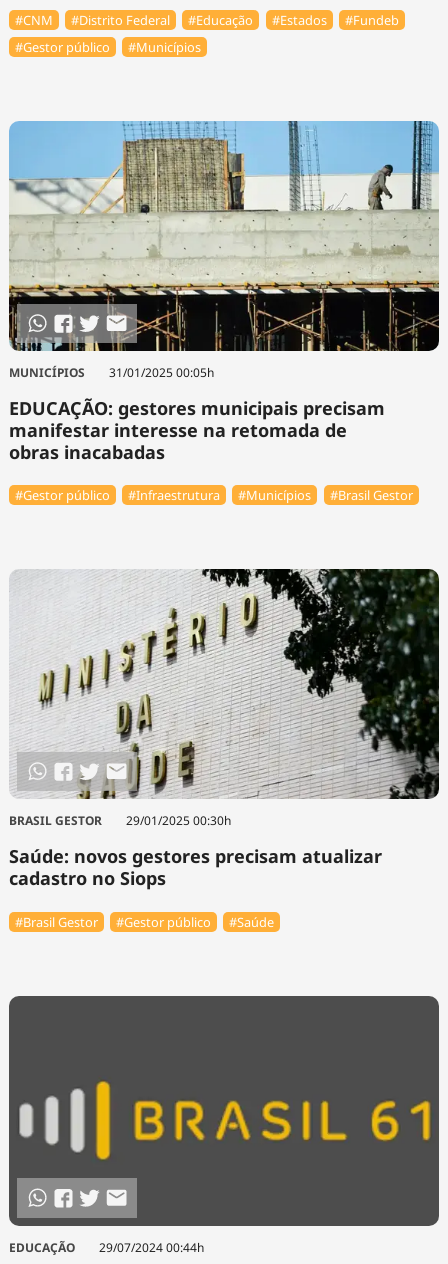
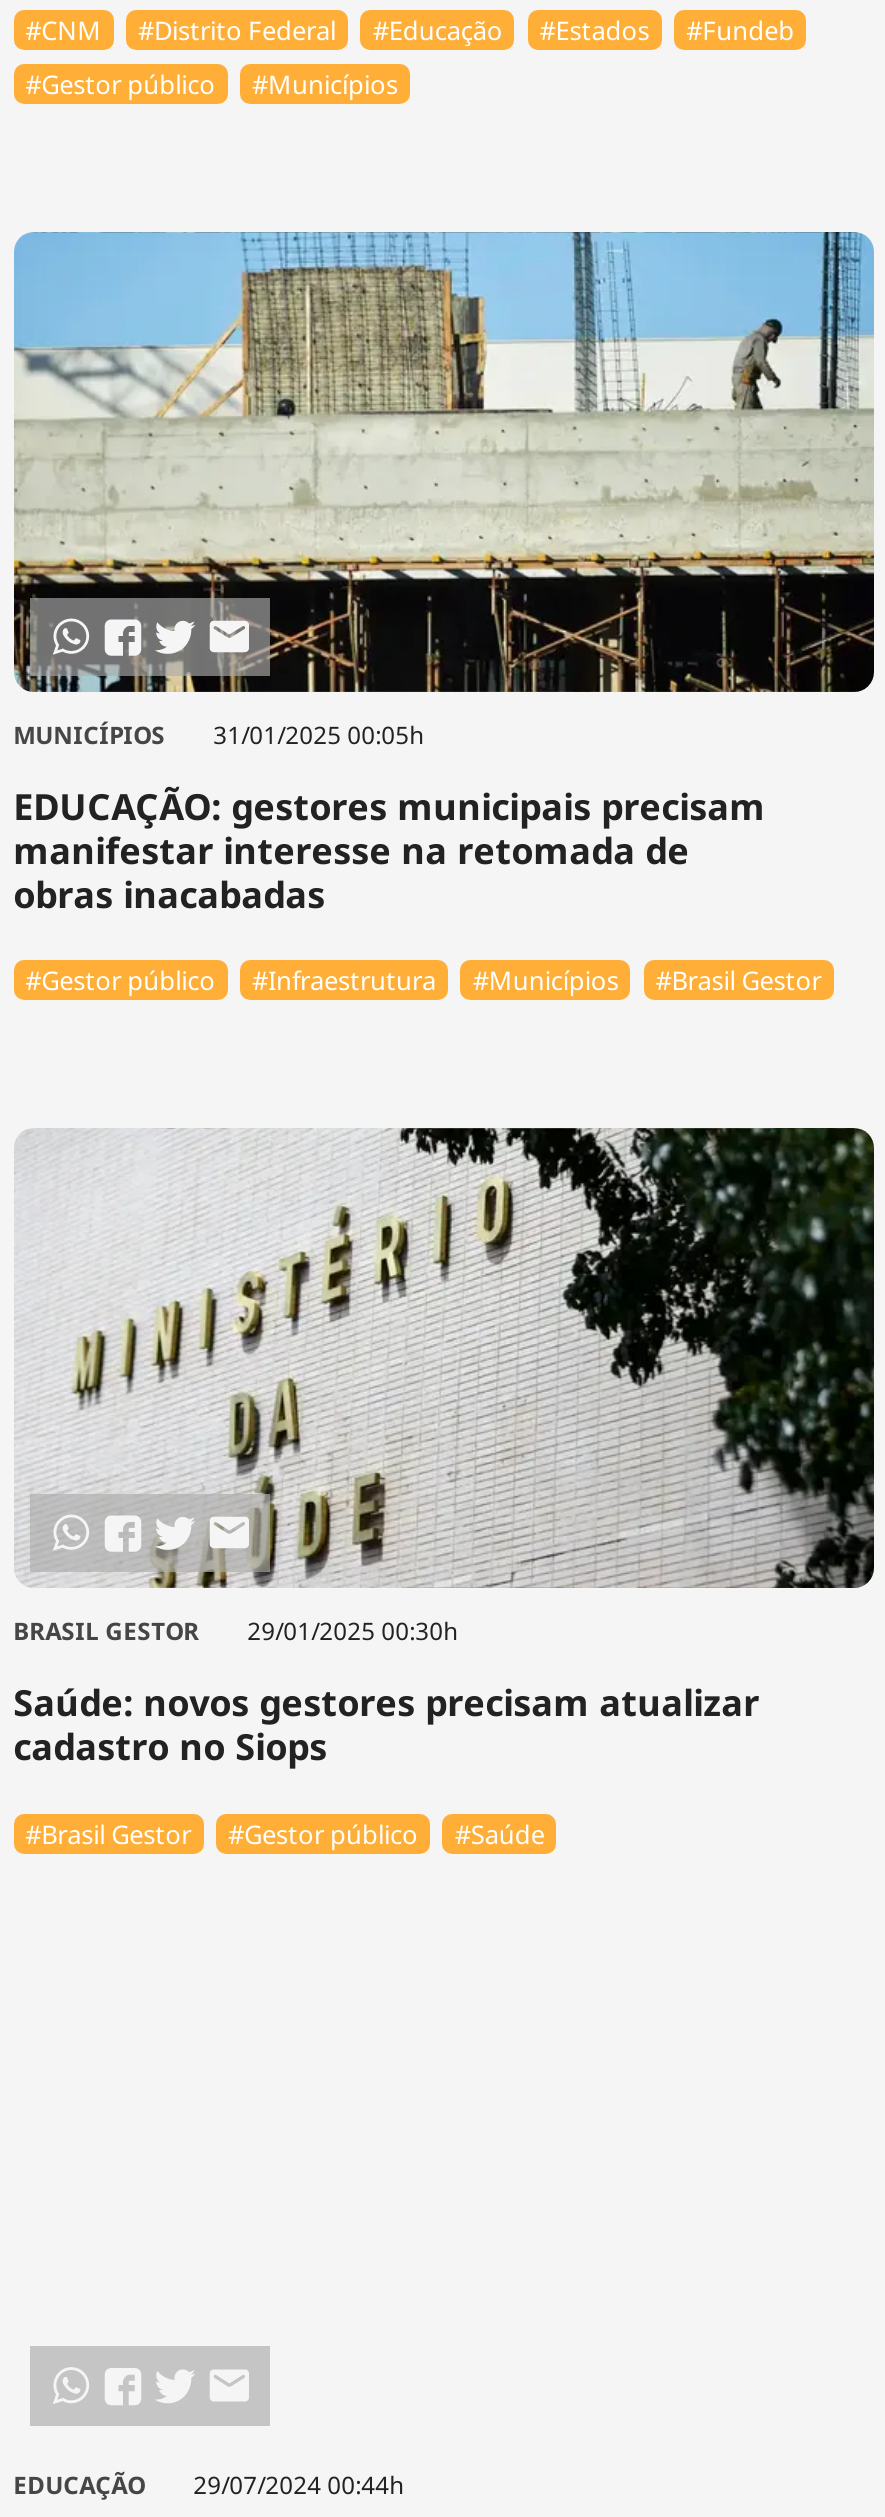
- [image]
